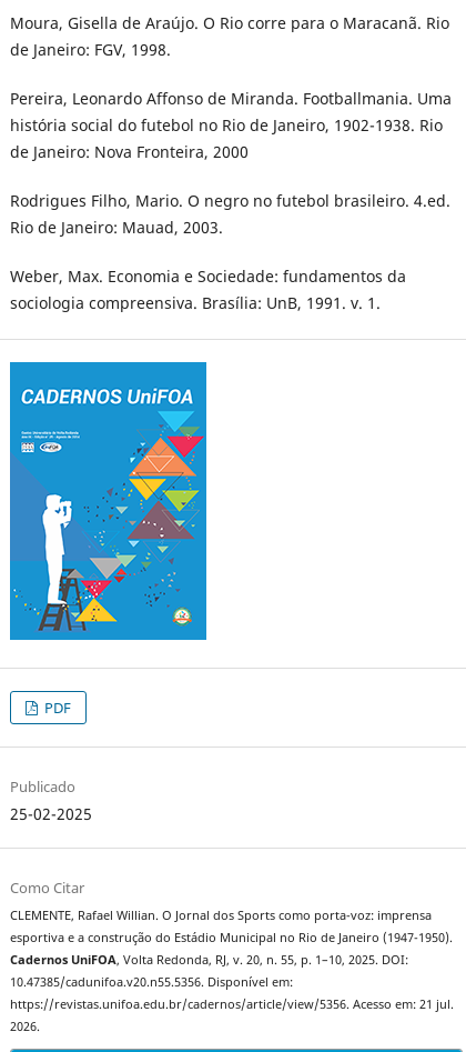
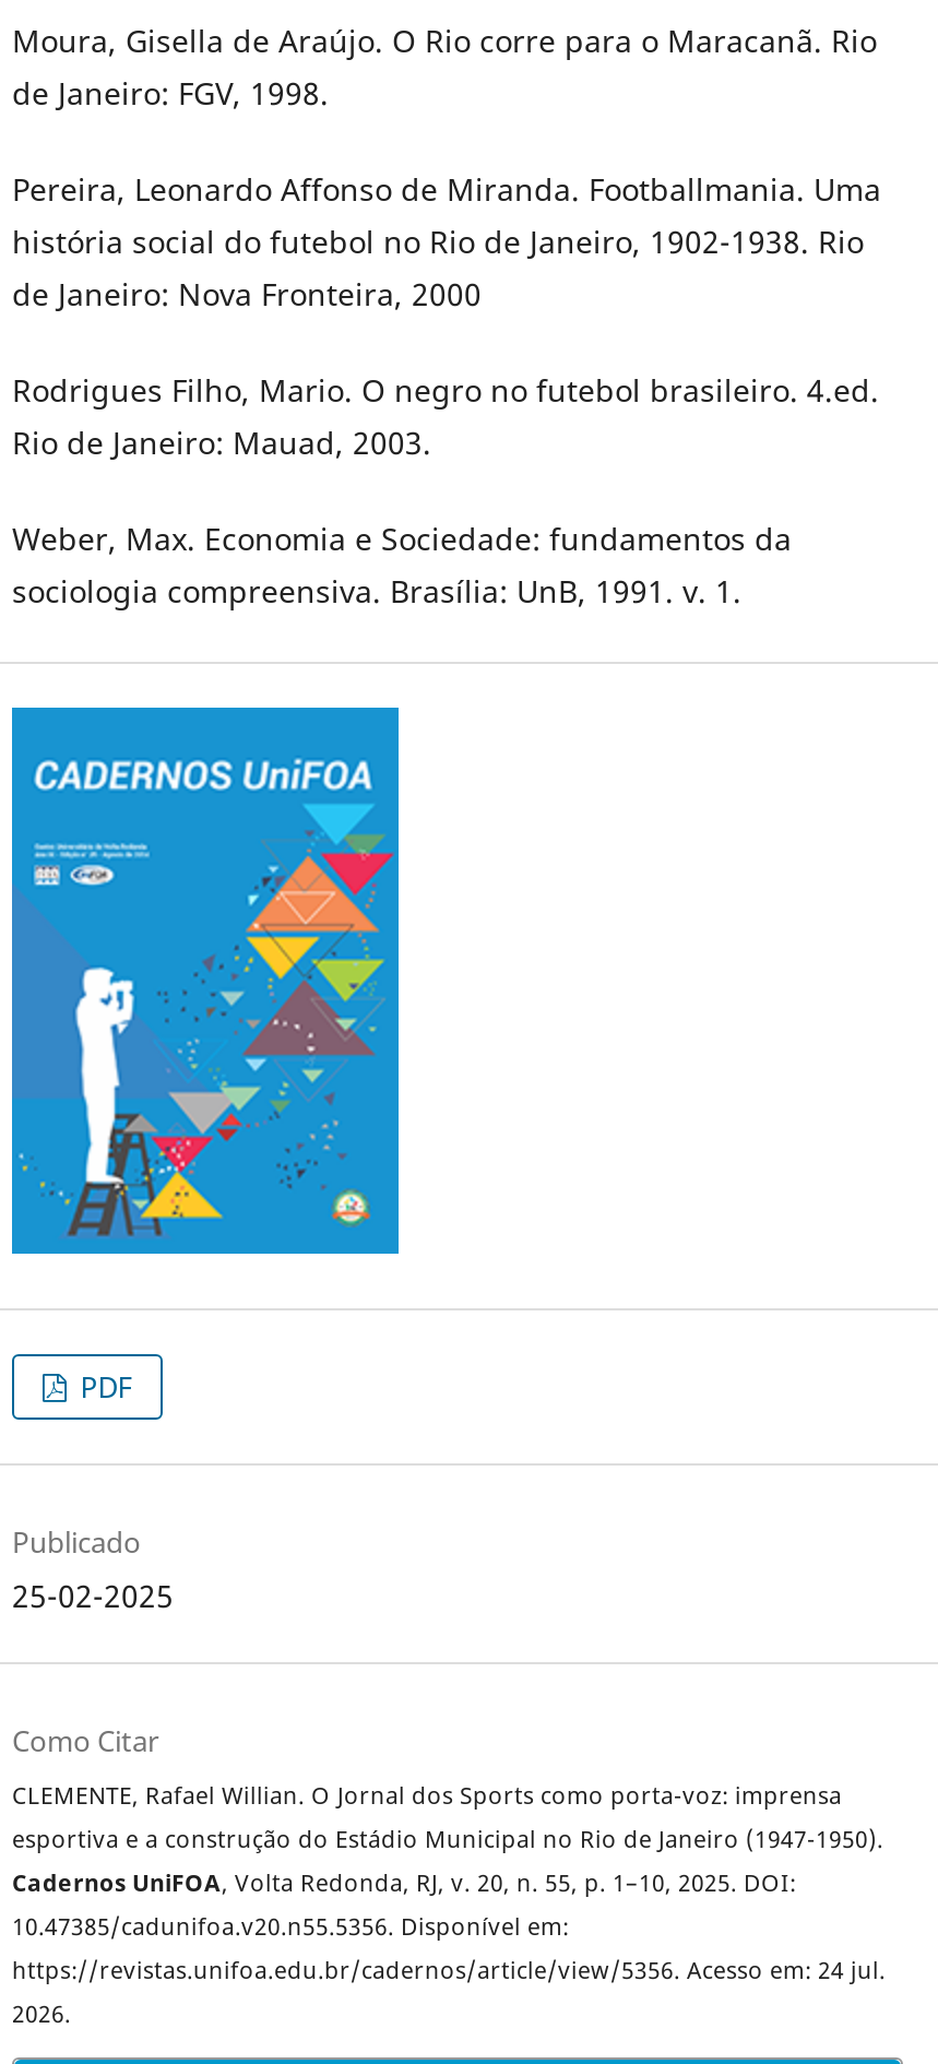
- https://revistas.unifoa.edu.br/cadernos/article/view/5356. Acesso em: 21 jul.
+ https://revistas.unifoa.edu.br/cadernos/article/view/5356. Acesso em: 24 jul.
